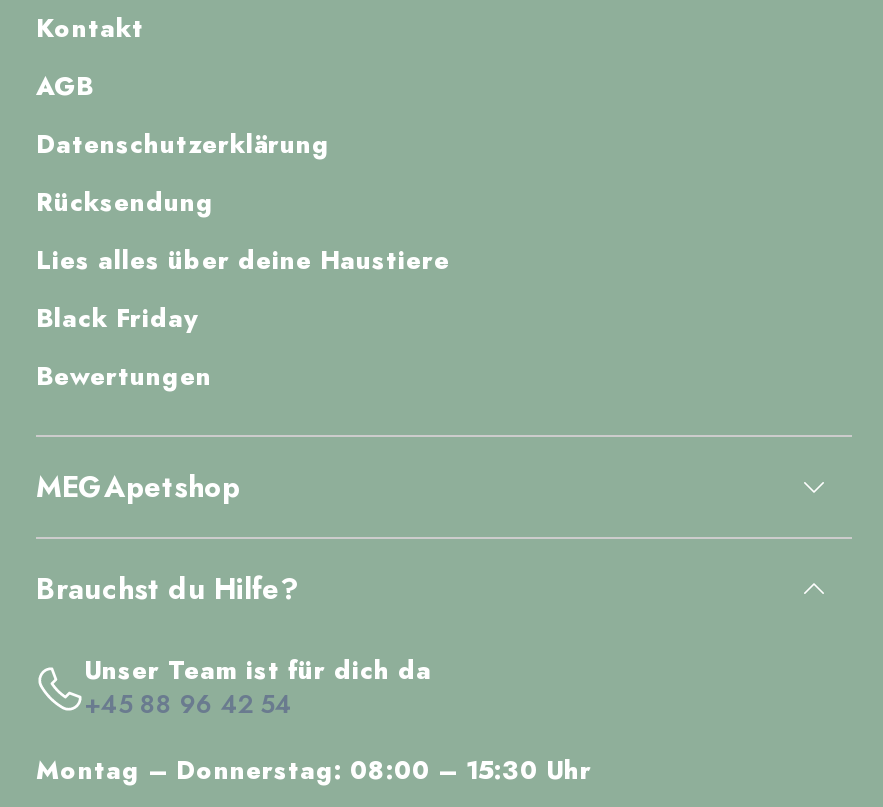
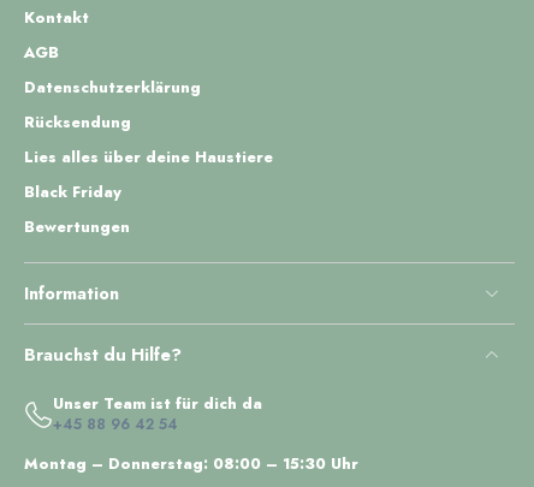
- MEGApetshop
+ Information
